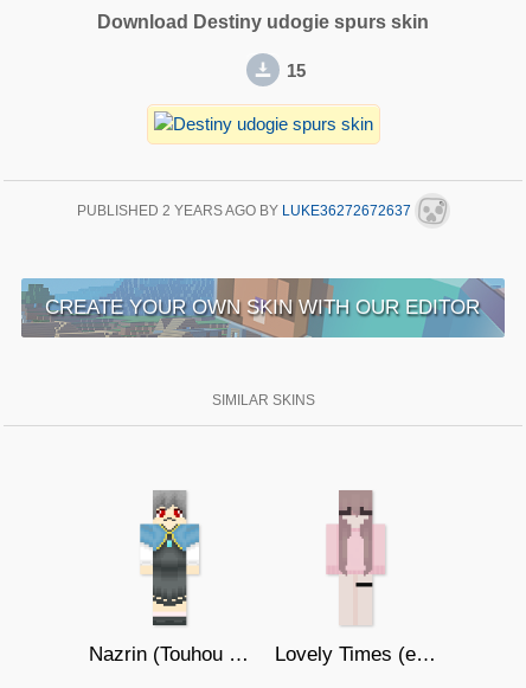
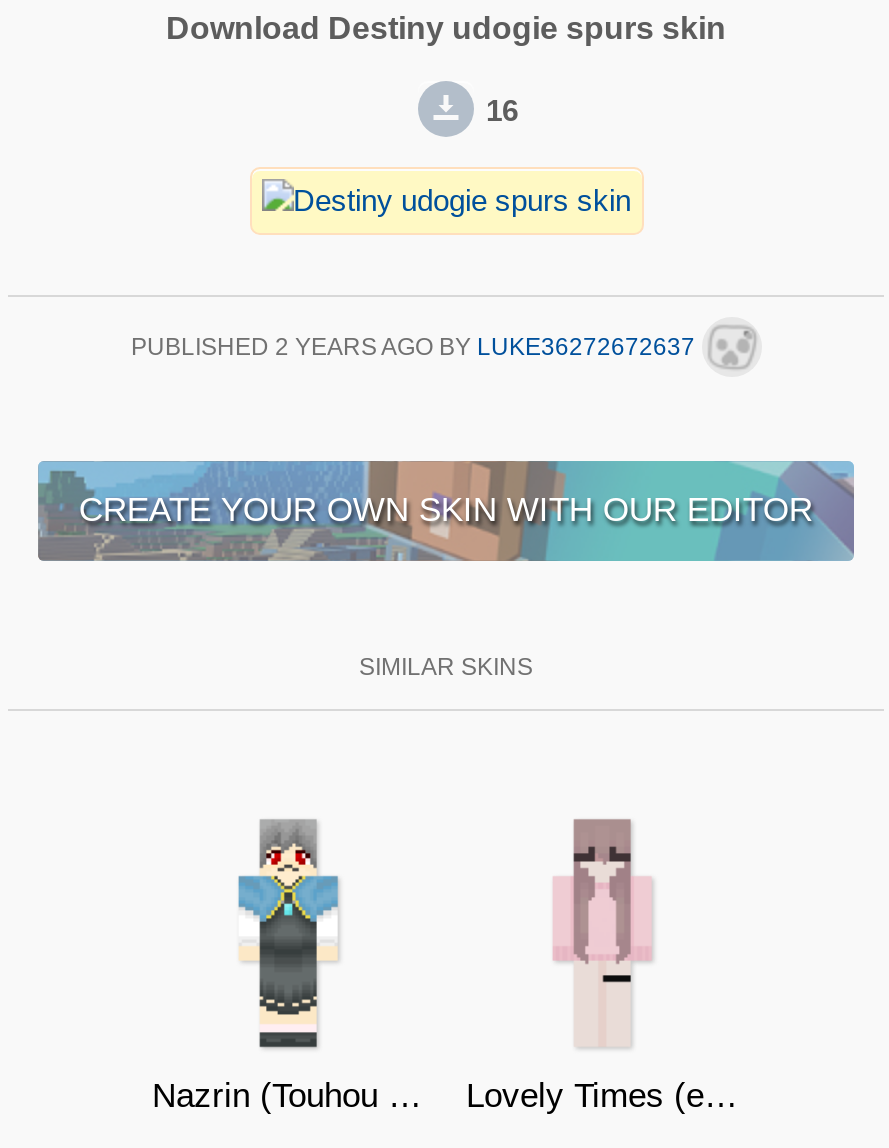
- 15
+ 16
